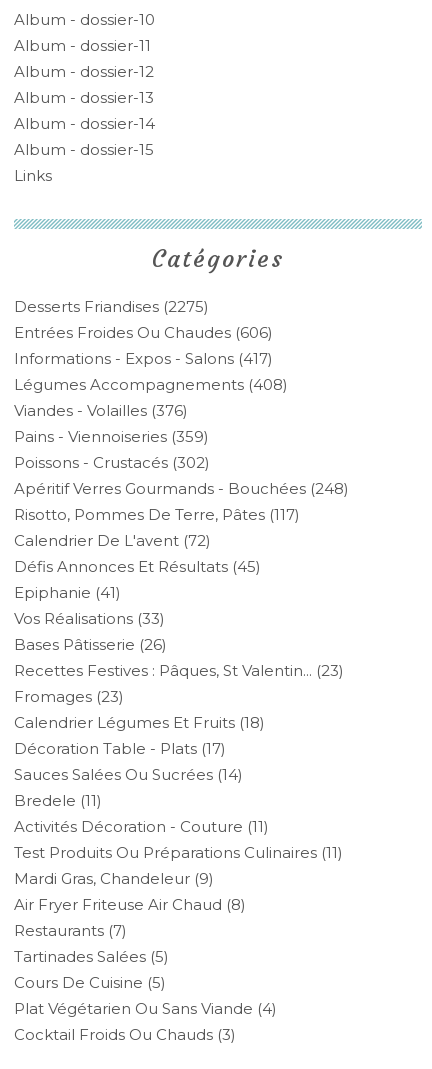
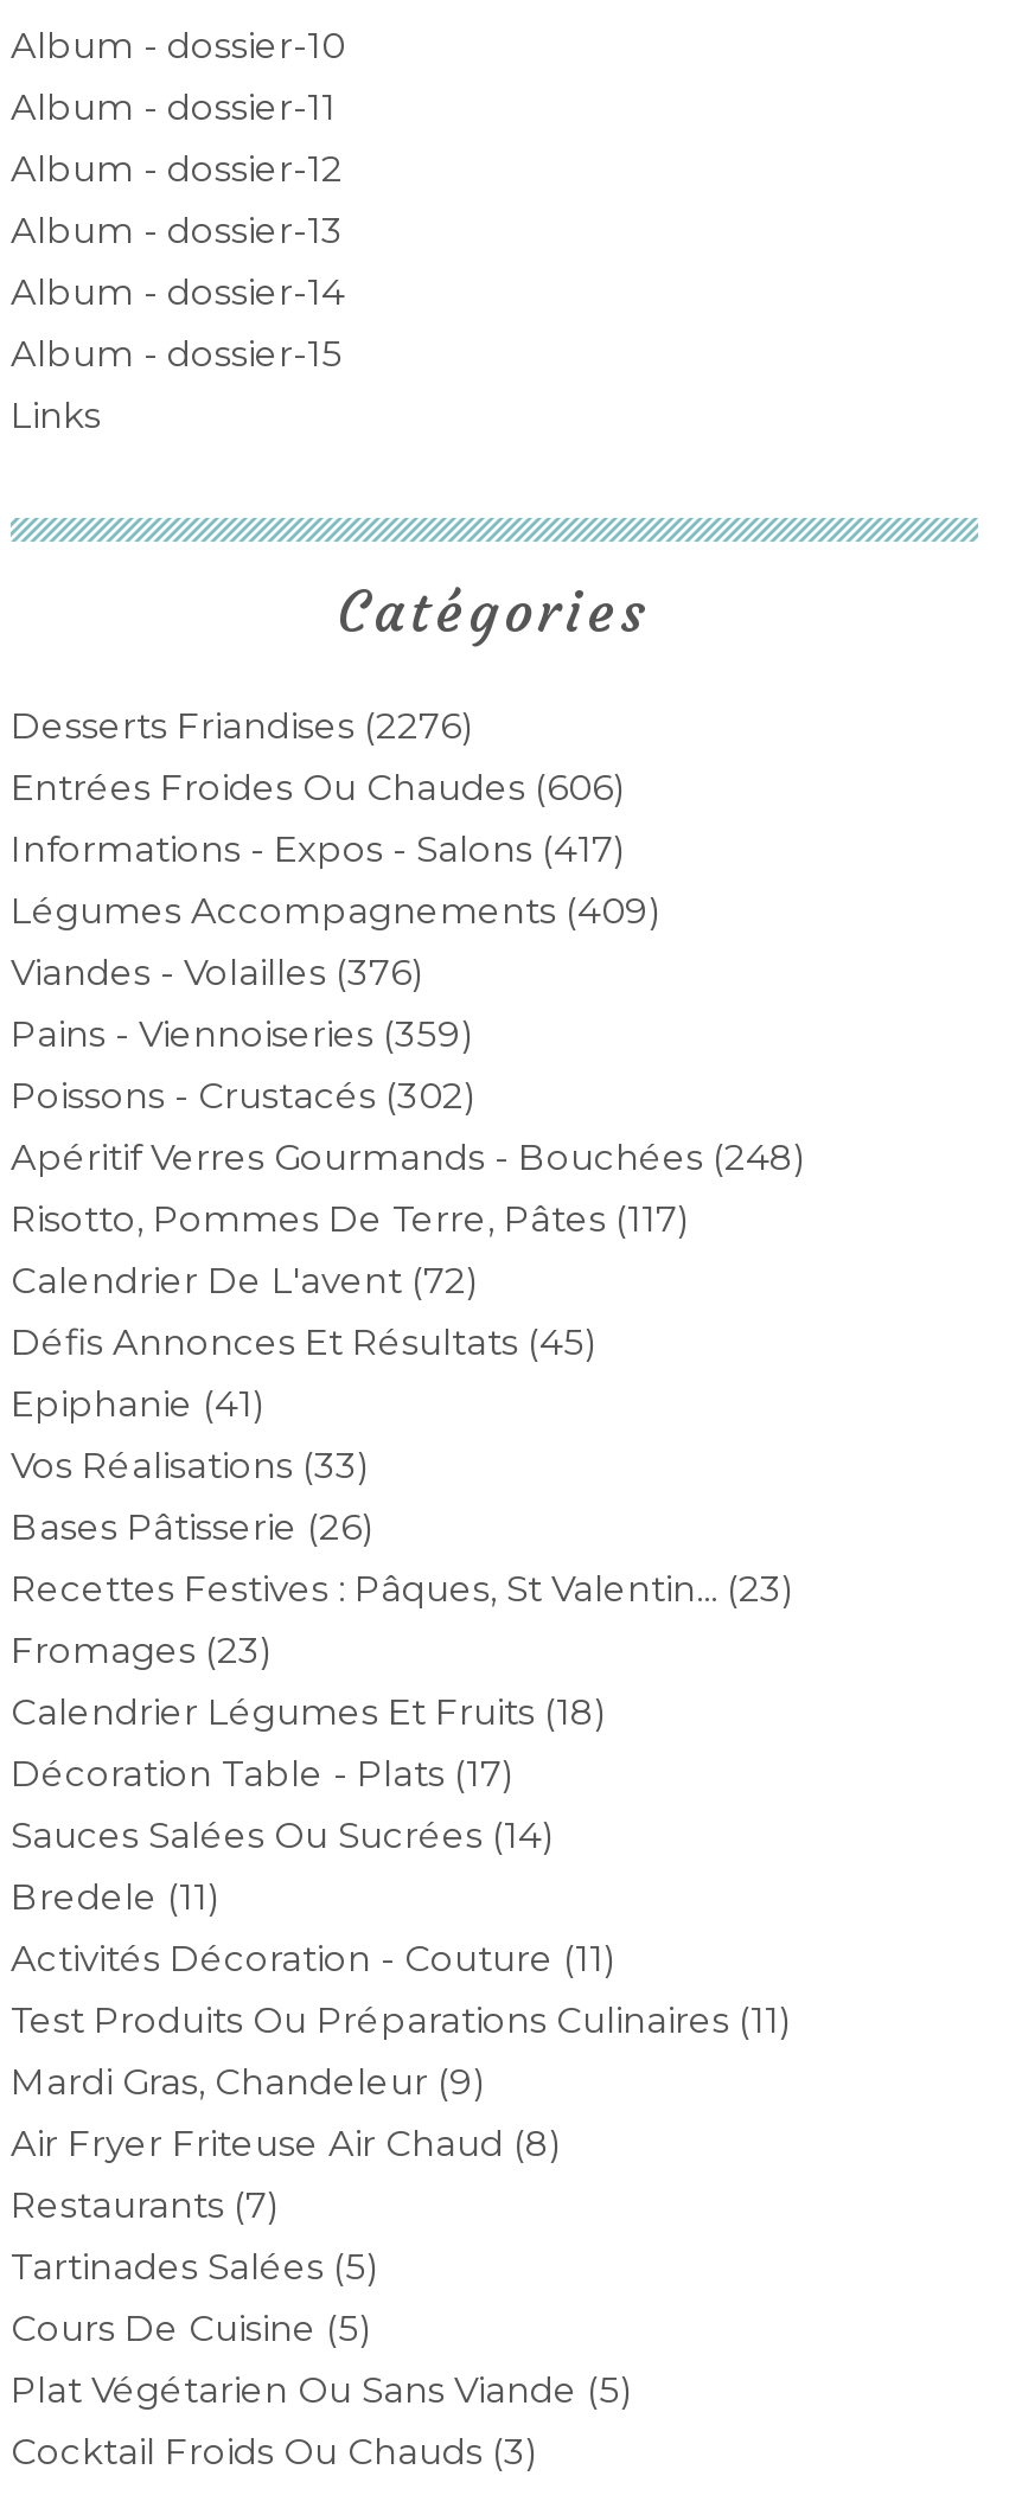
- Desserts Friandises (2275)
+ Desserts Friandises (2276)

- Légumes Accompagnements (408)
+ Légumes Accompagnements (409)

- Plat Végétarien Ou Sans Viande (4)
+ Plat Végétarien Ou Sans Viande (5)
